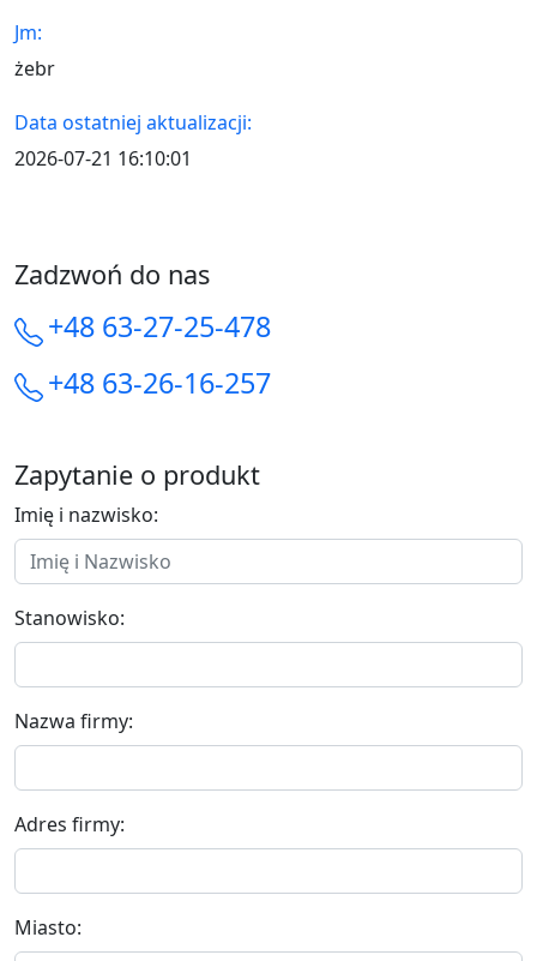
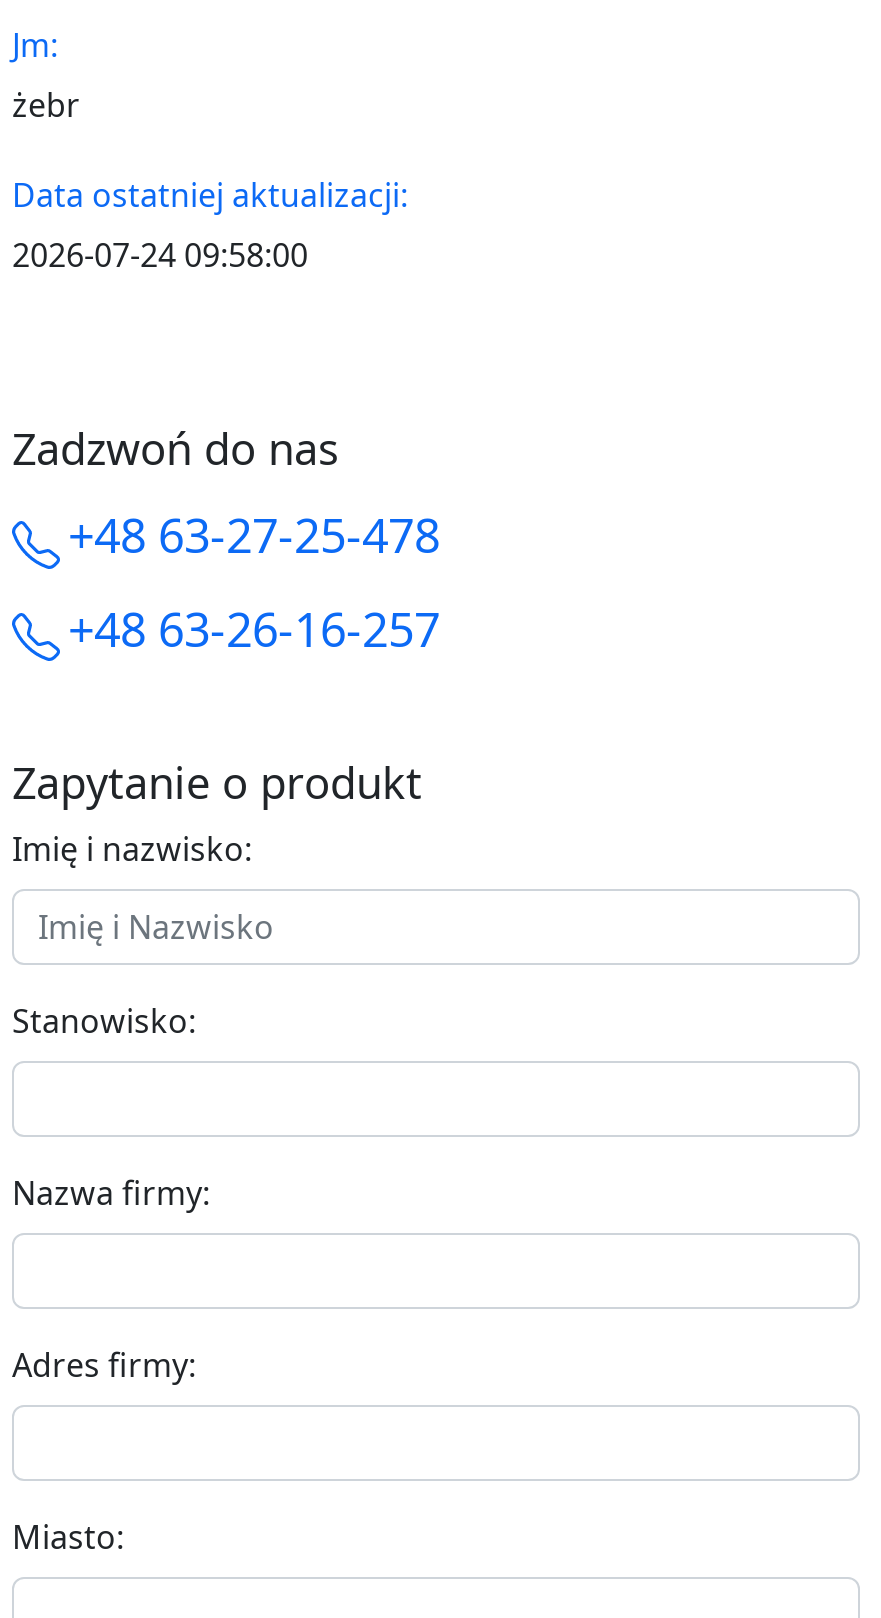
- 2026-07-21 16:10:01
+ 2026-07-24 09:58:00
